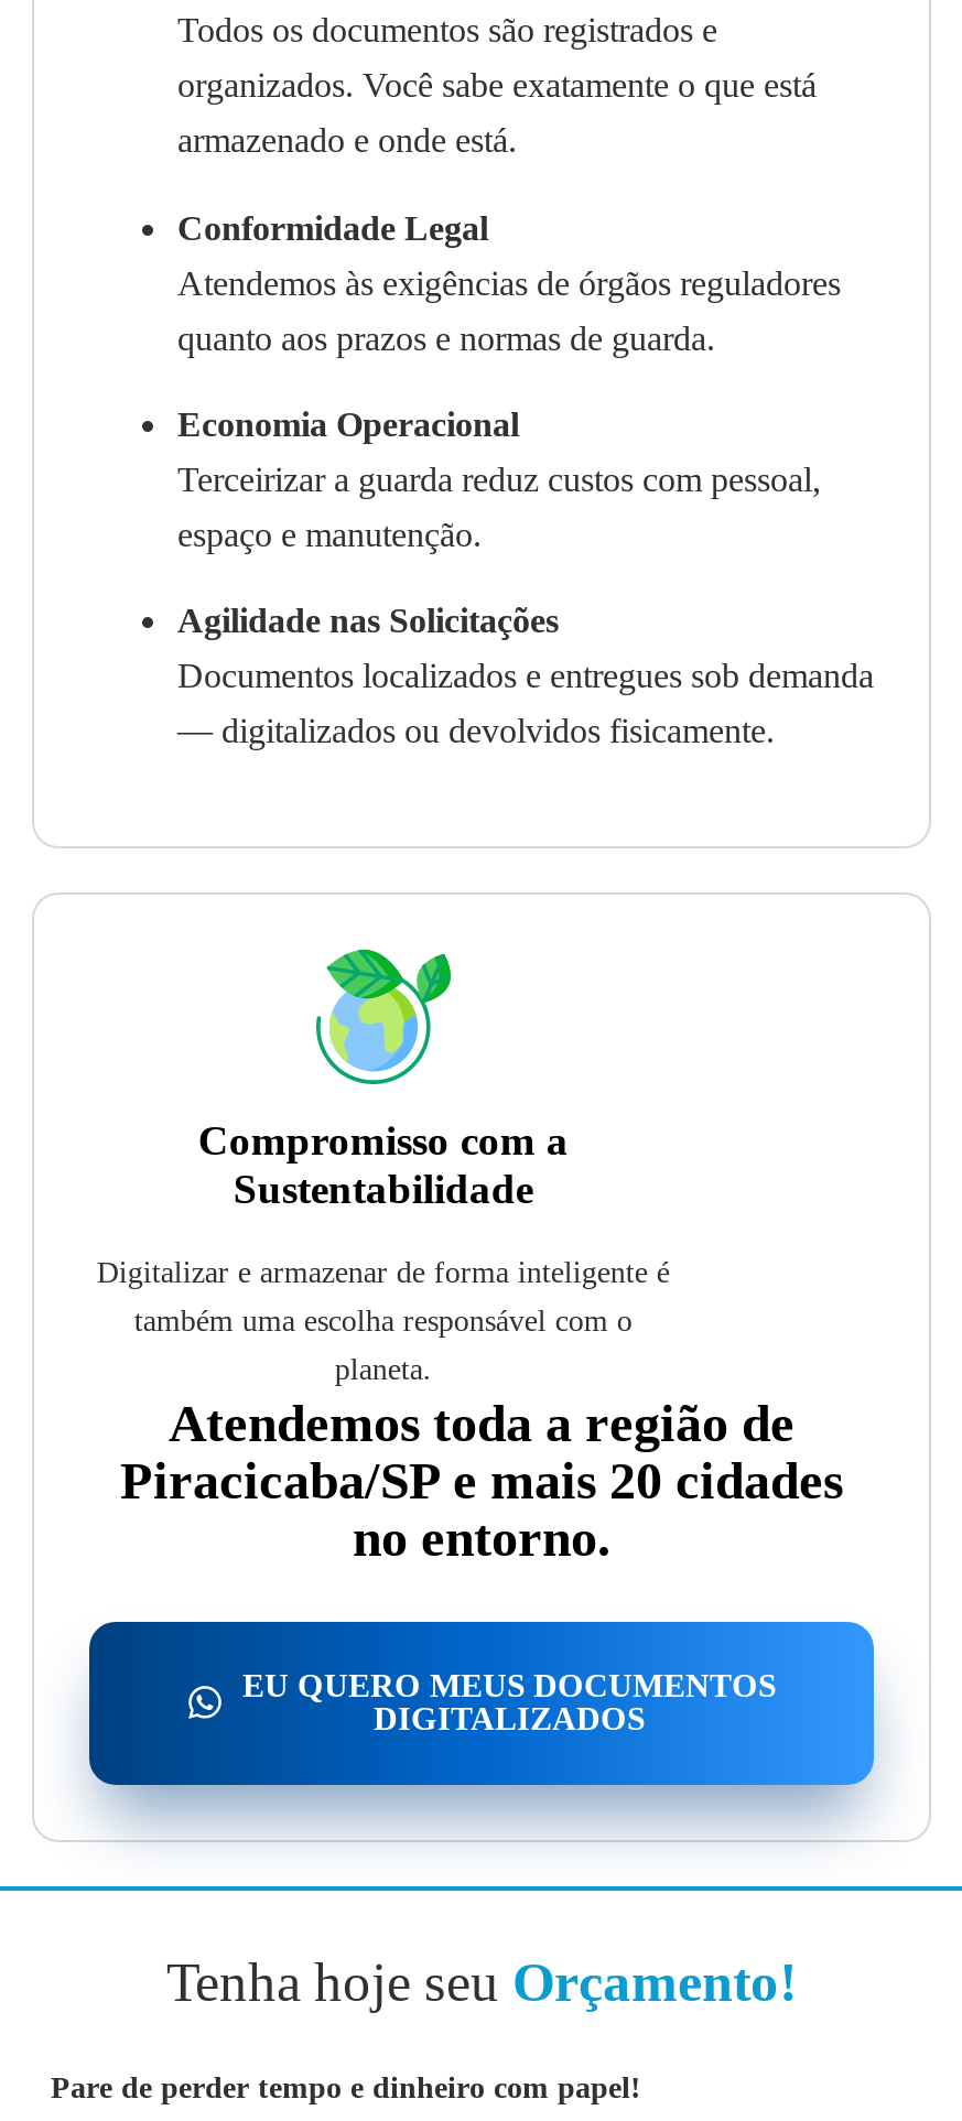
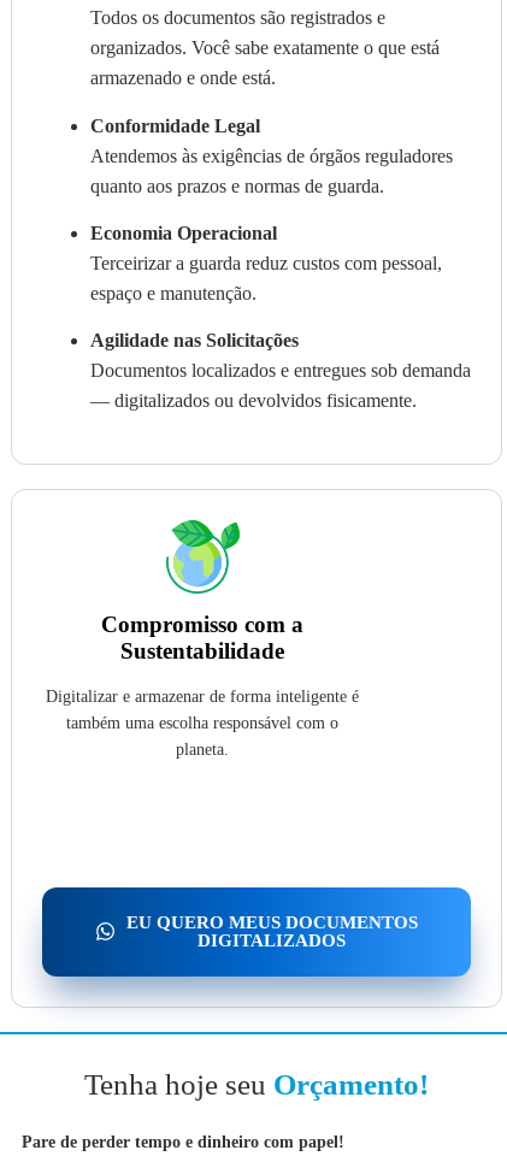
- Atendemos toda a região de
- Piracicaba/SP e mais 20 cidades
- no entorno.
